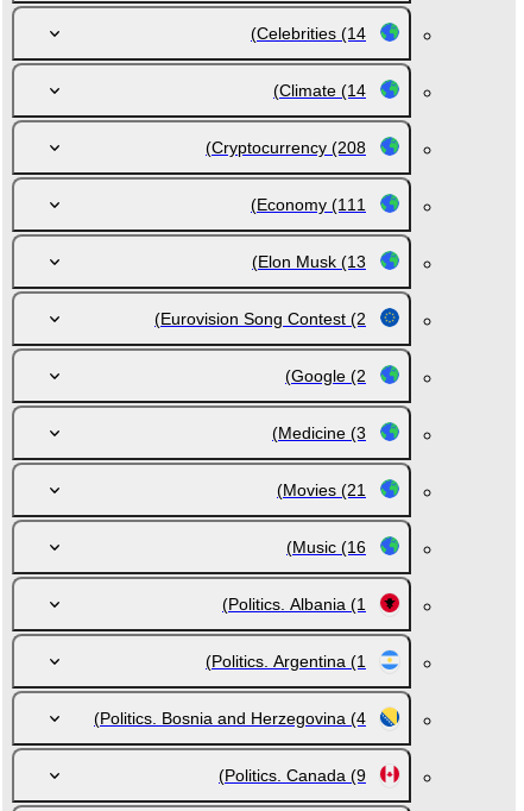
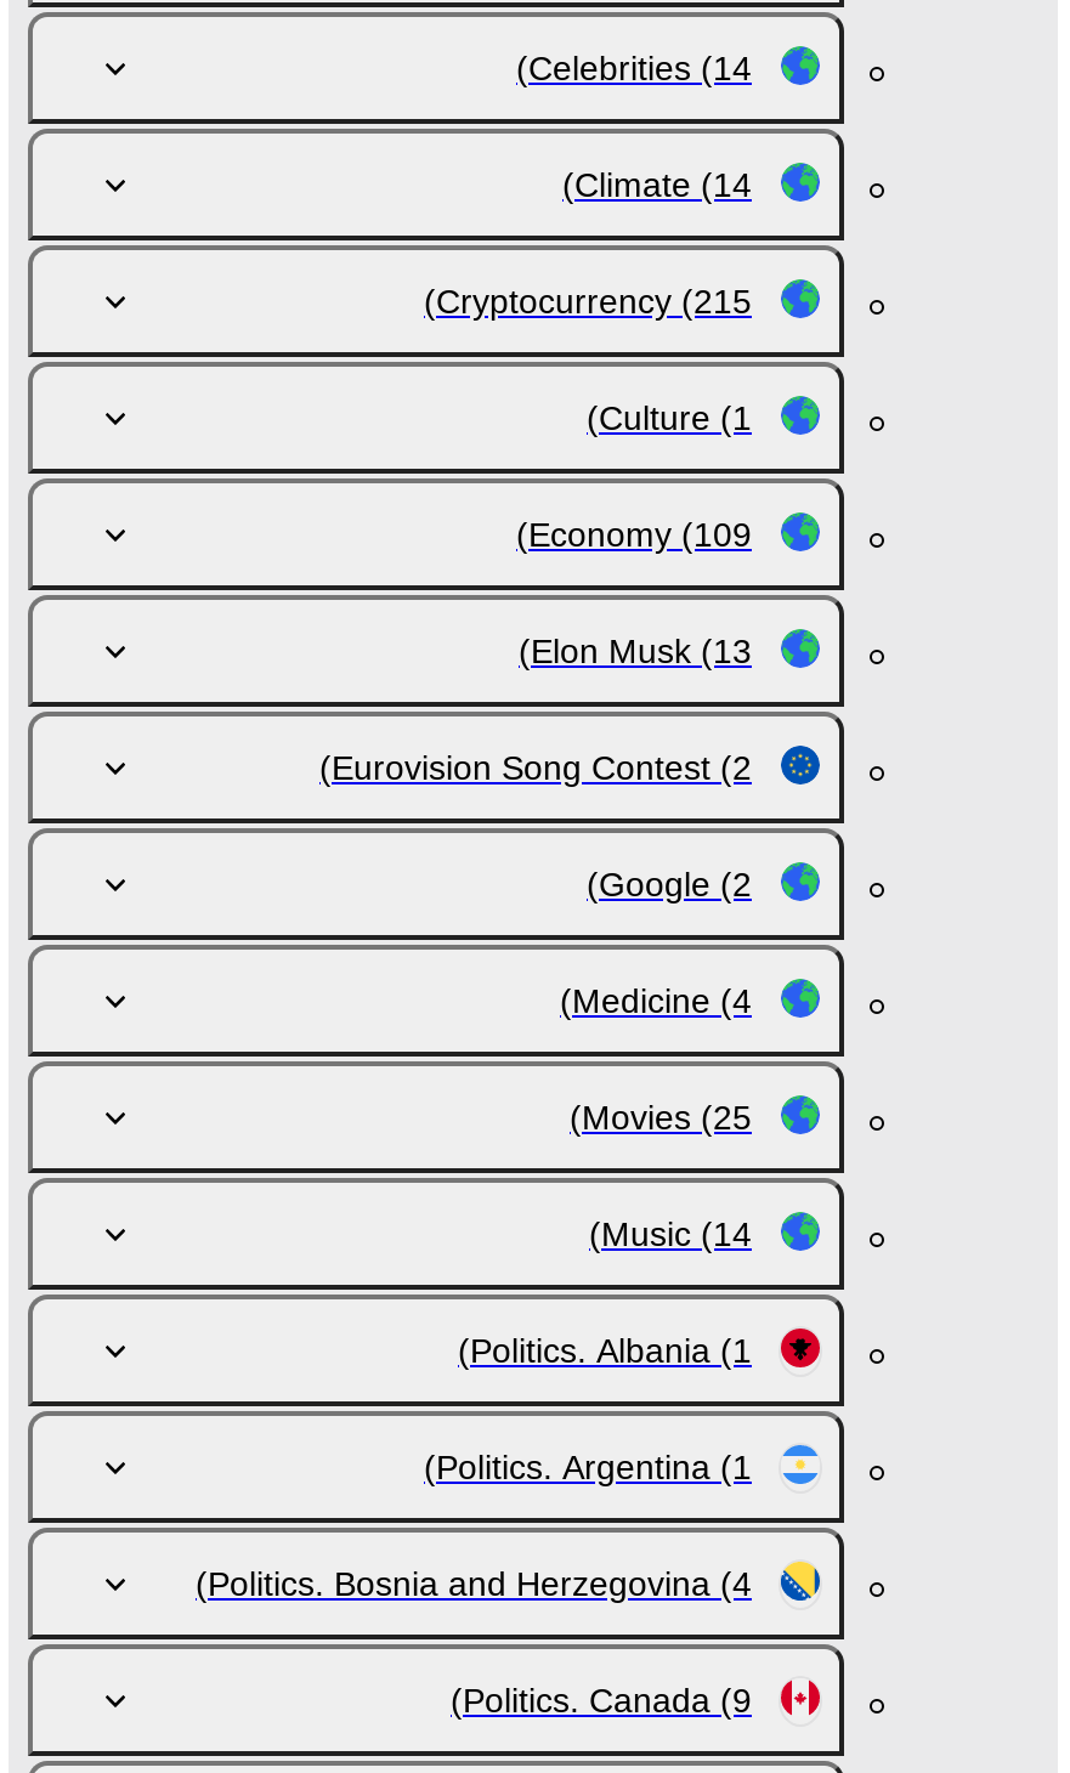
- Cryptocurrency (208)
- Economy (111)
+ Cryptocurrency (215)
+ Culture (1)
+ Economy (109)

- Medicine (3)
+ Medicine (4)

- Movies (21)
+ Movies (25)

- Music (16)
+ Music (14)
